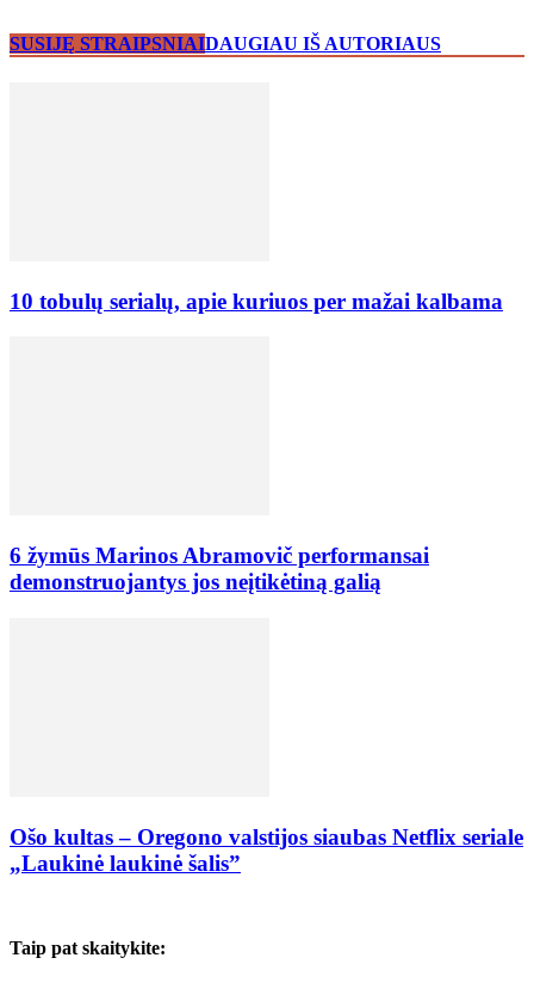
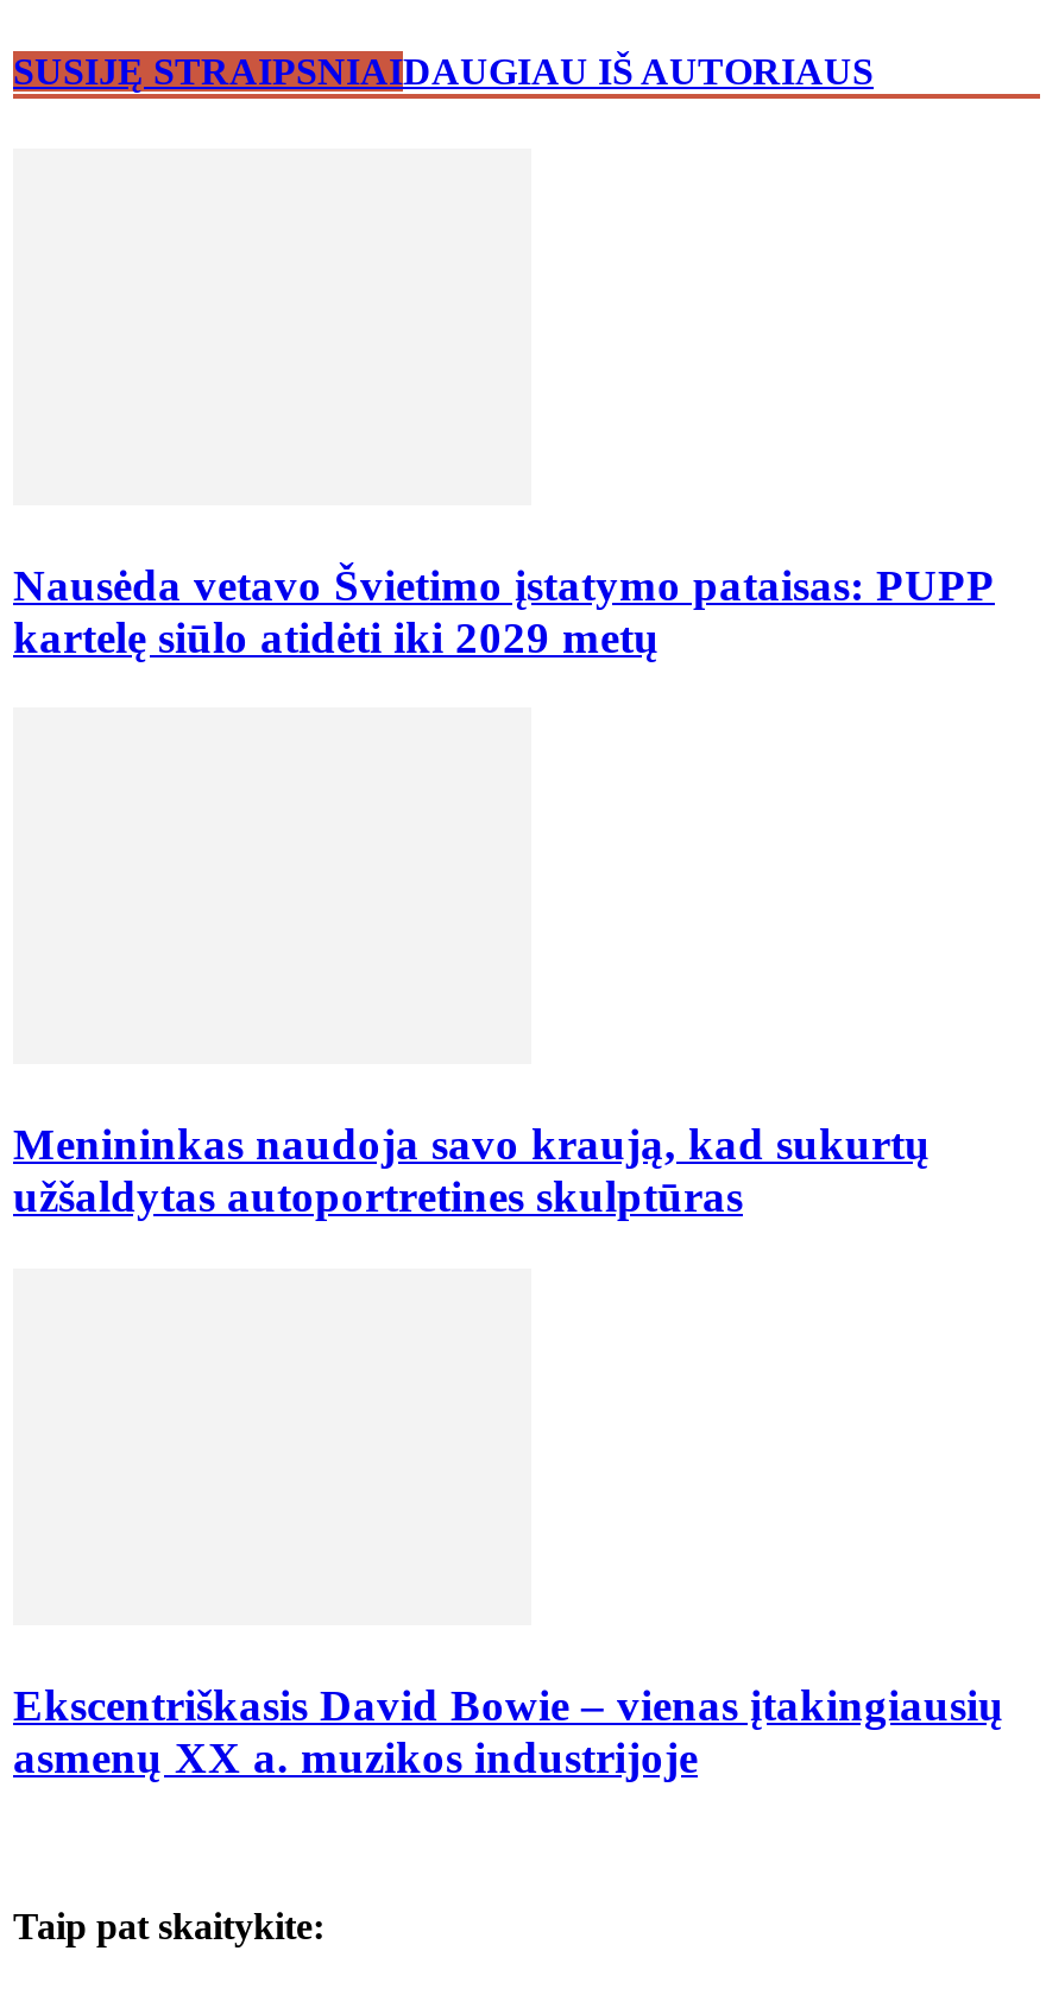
- 10 tobulų serialų, apie kuriuos per mažai kalbama
+ Nausėda vetavo Švietimo įstatymo pataisas: PUPP
+ kartelę siūlo atidėti iki 2029 metų

- 6 žymūs Marinos Abramovič performansai
- demonstruojantys jos neįtikėtiną galią
+ Menininkas naudoja savo kraują, kad sukurtų
+ užšaldytas autoportretines skulptūras

- Ošo kultas – Oregono valstijos siaubas Netflix seriale
- „Laukinė laukinė šalis”
+ Ekscentriškasis David Bowie – vienas įtakingiausių
+ asmenų XX a. muzikos industrijoje
